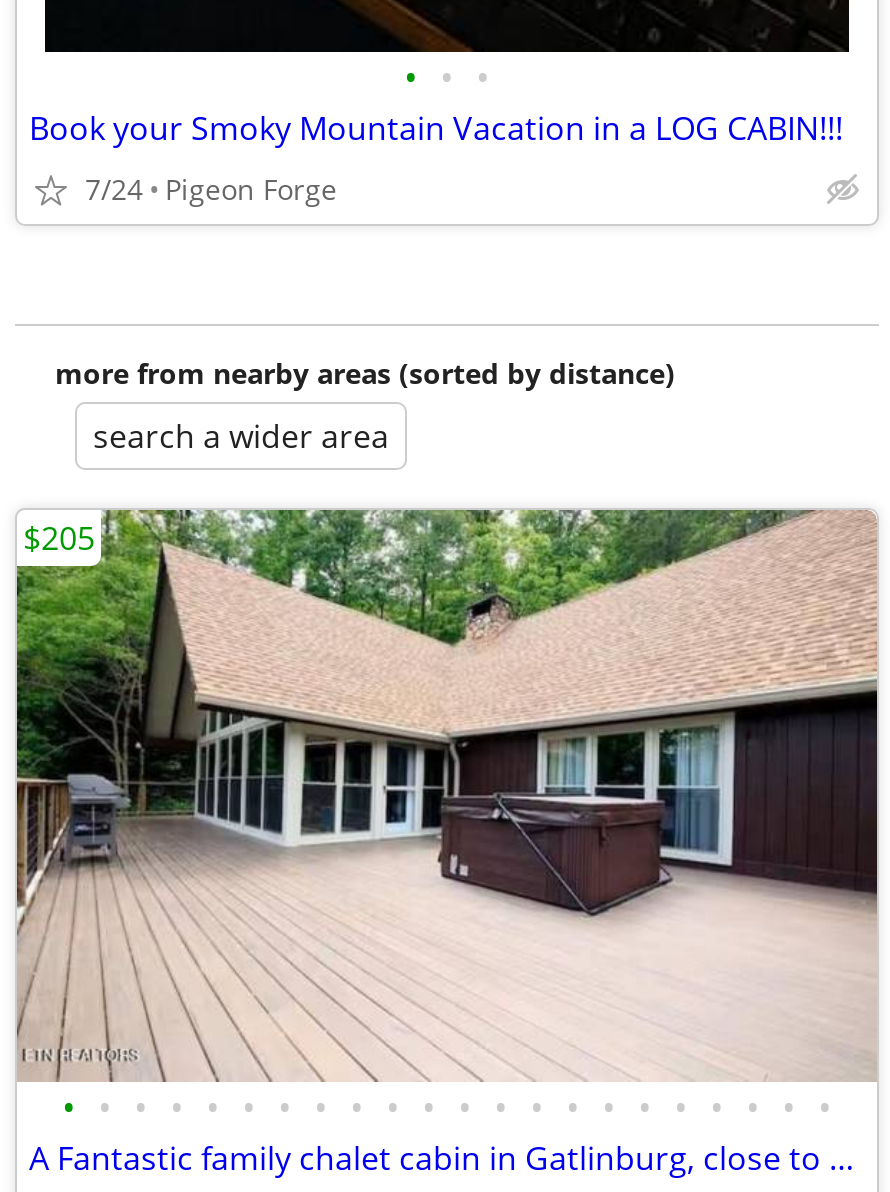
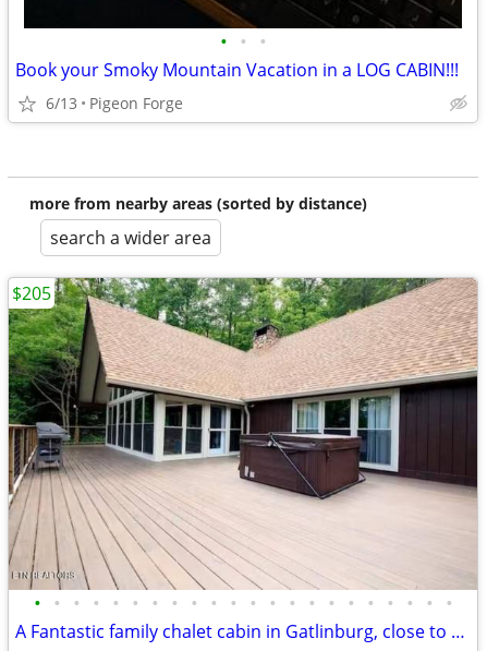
- 7/24 Pigeon Forge
+ 6/13 Pigeon Forge
